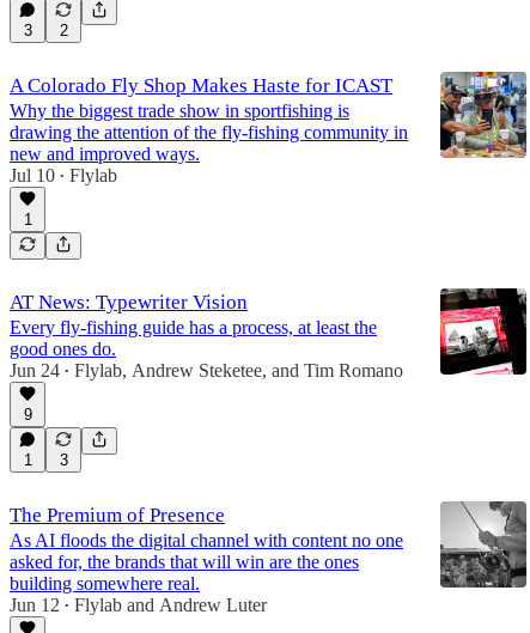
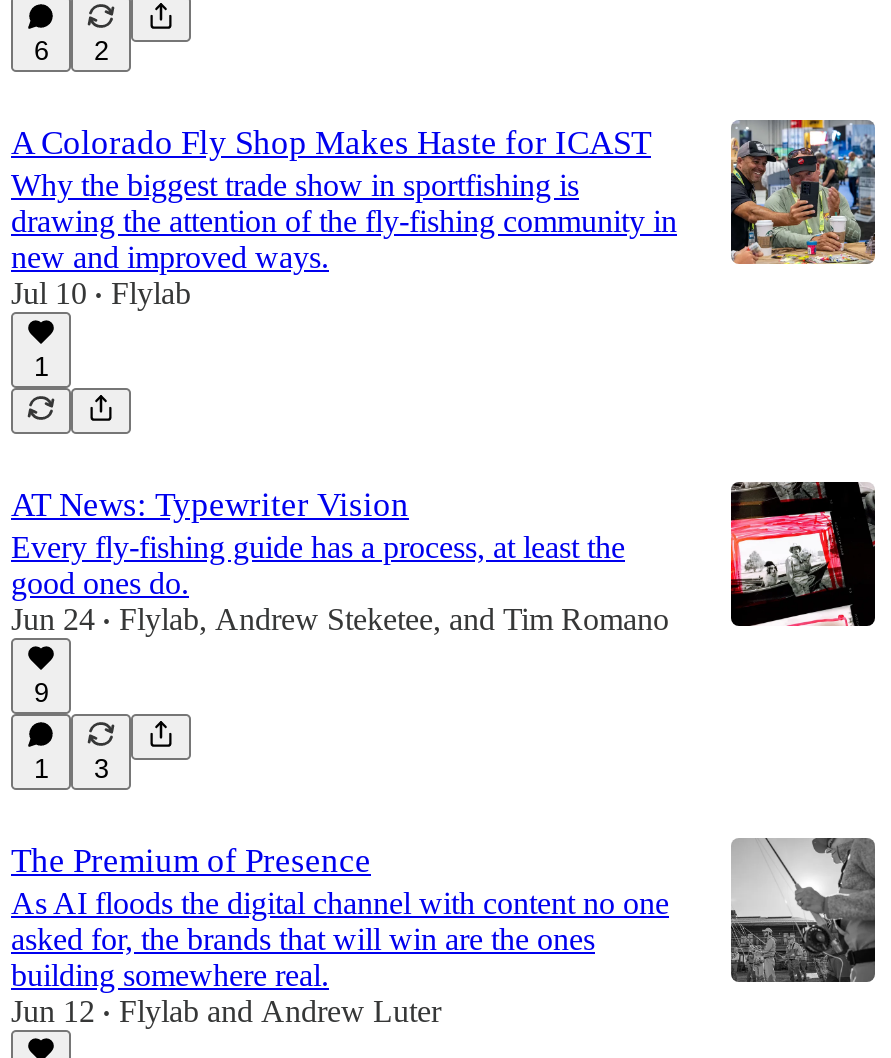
- 3 2
+ 6 2
